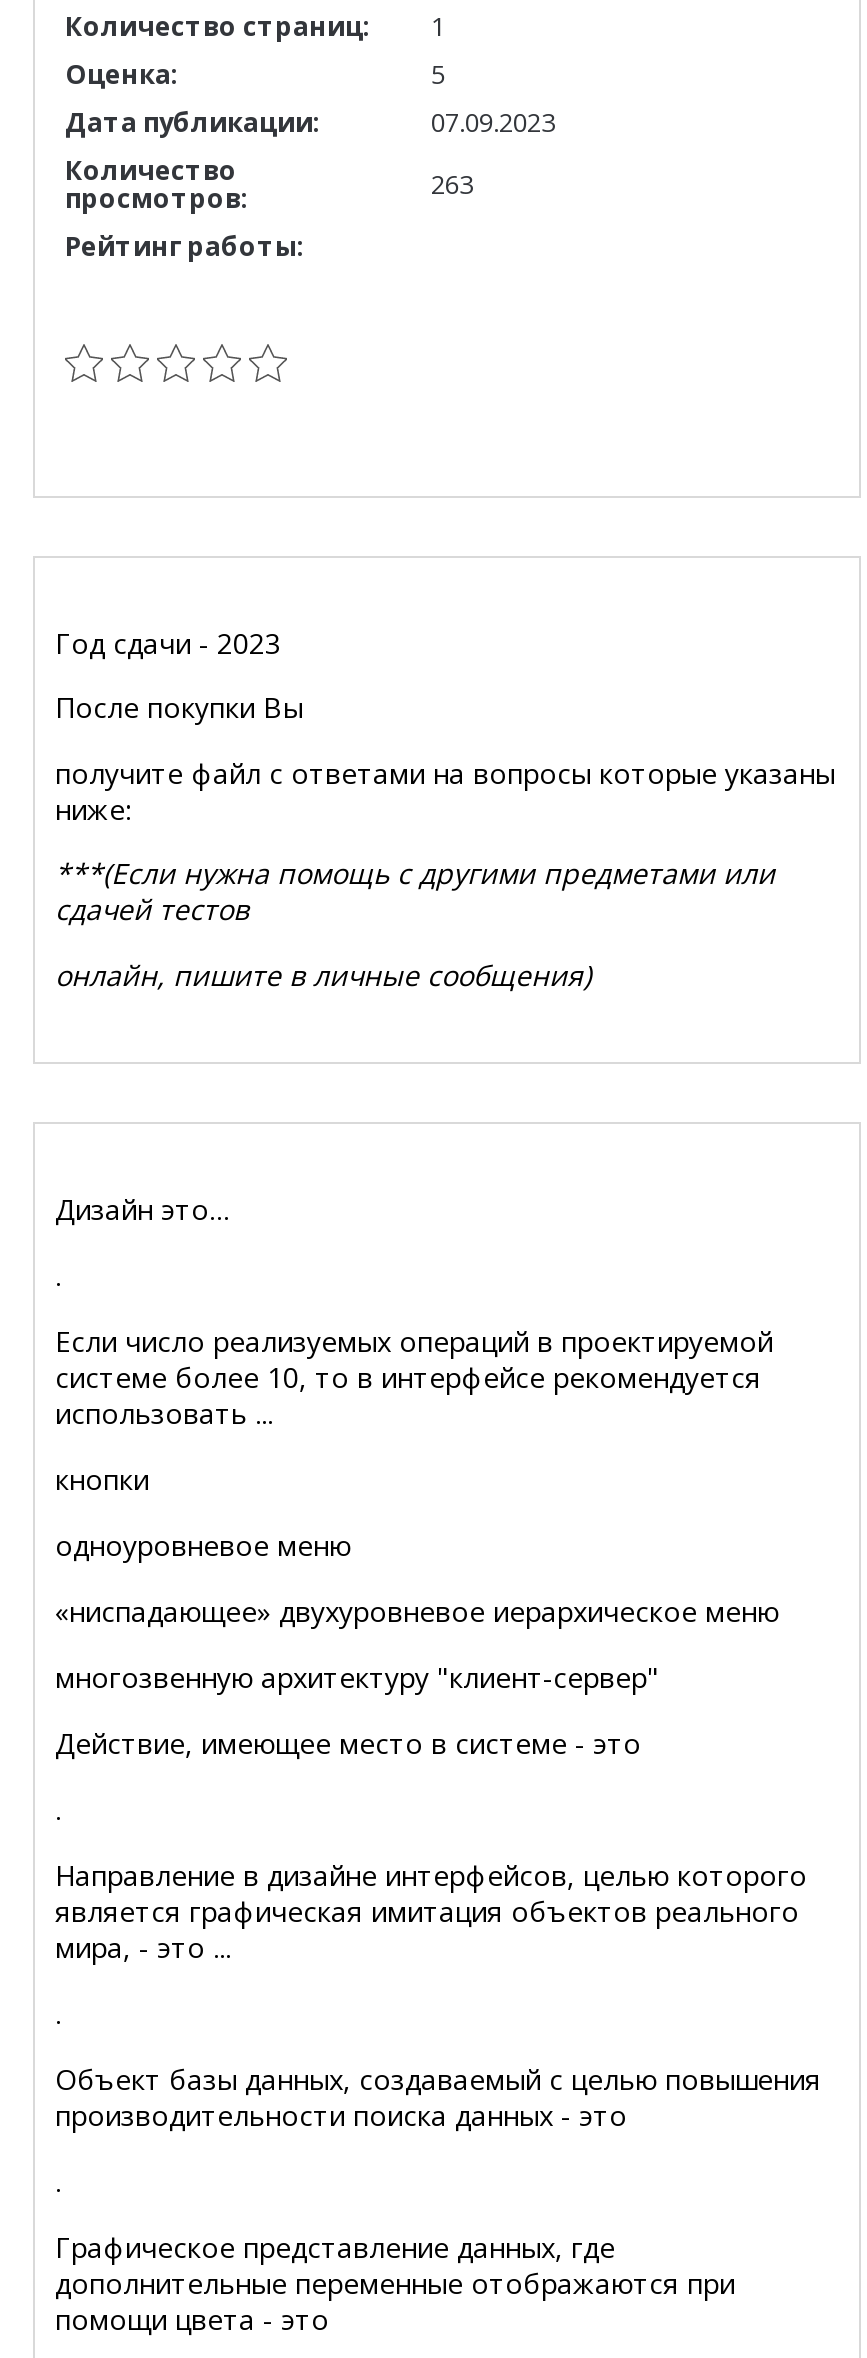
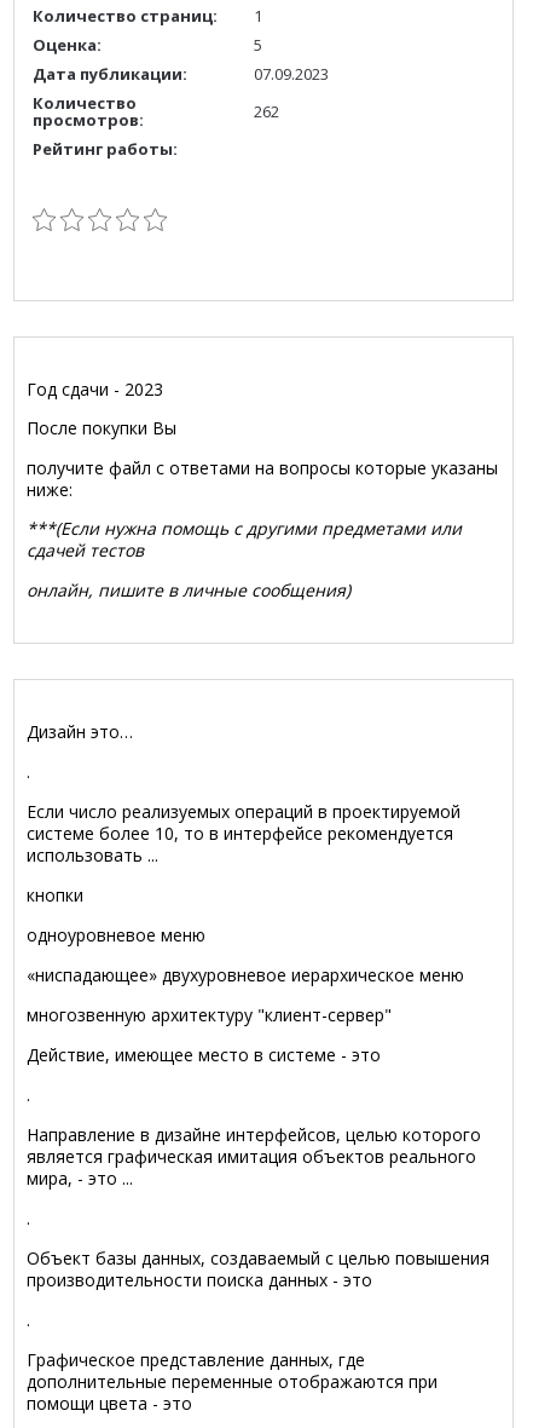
- 263
+ 262
